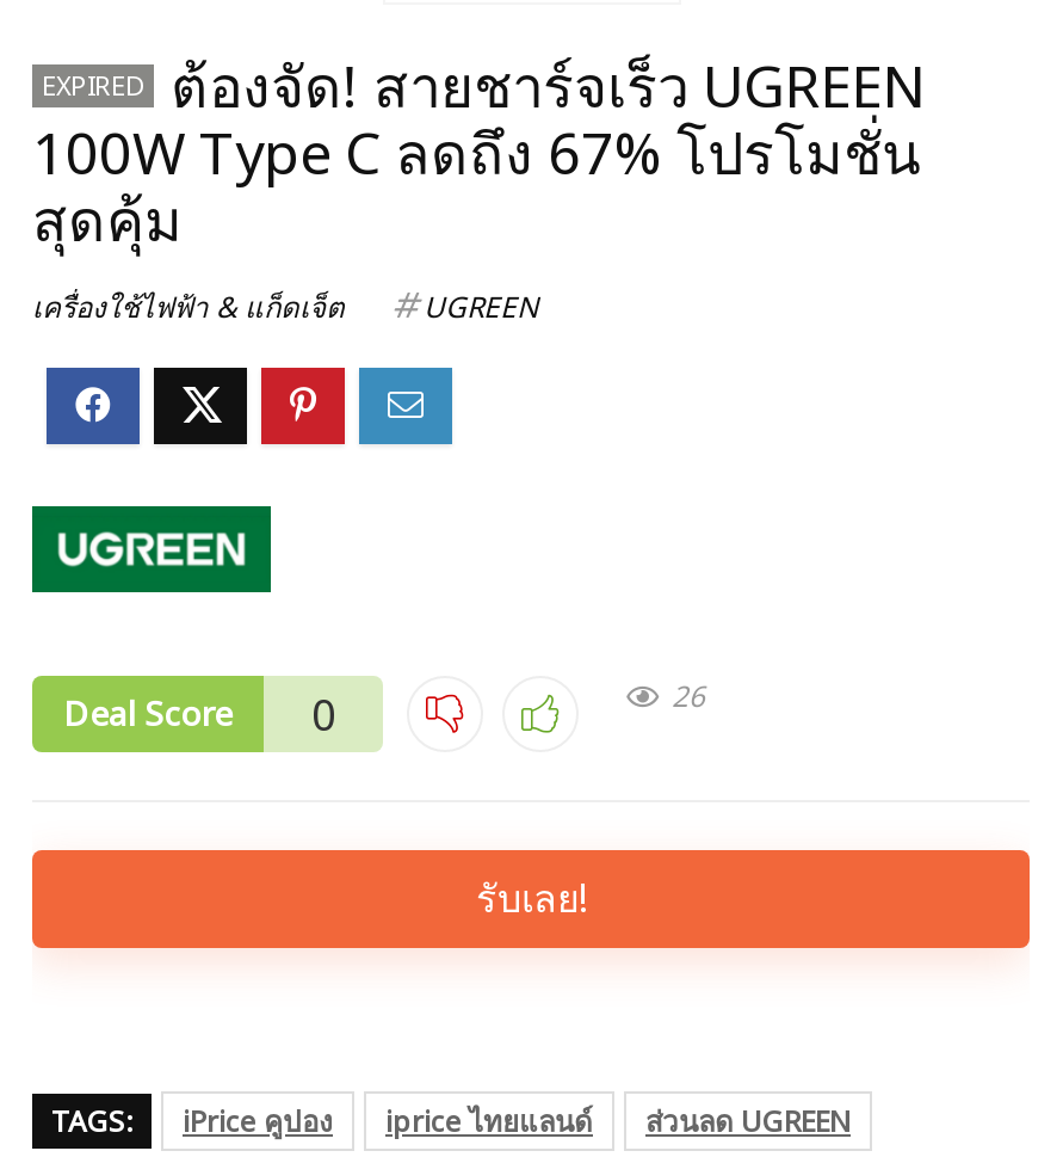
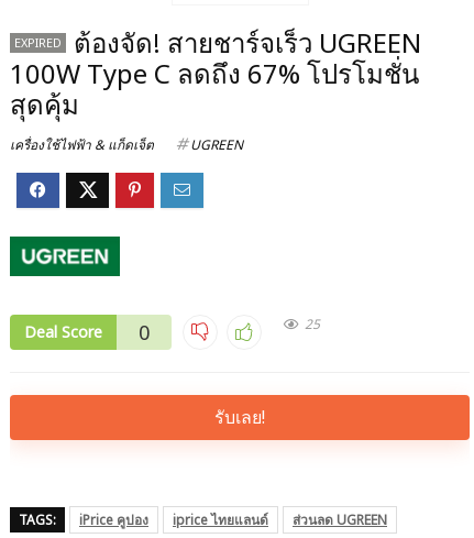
- 26
+ 25
